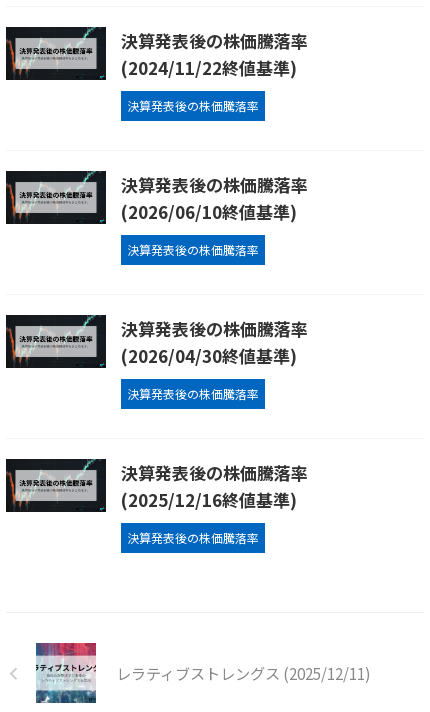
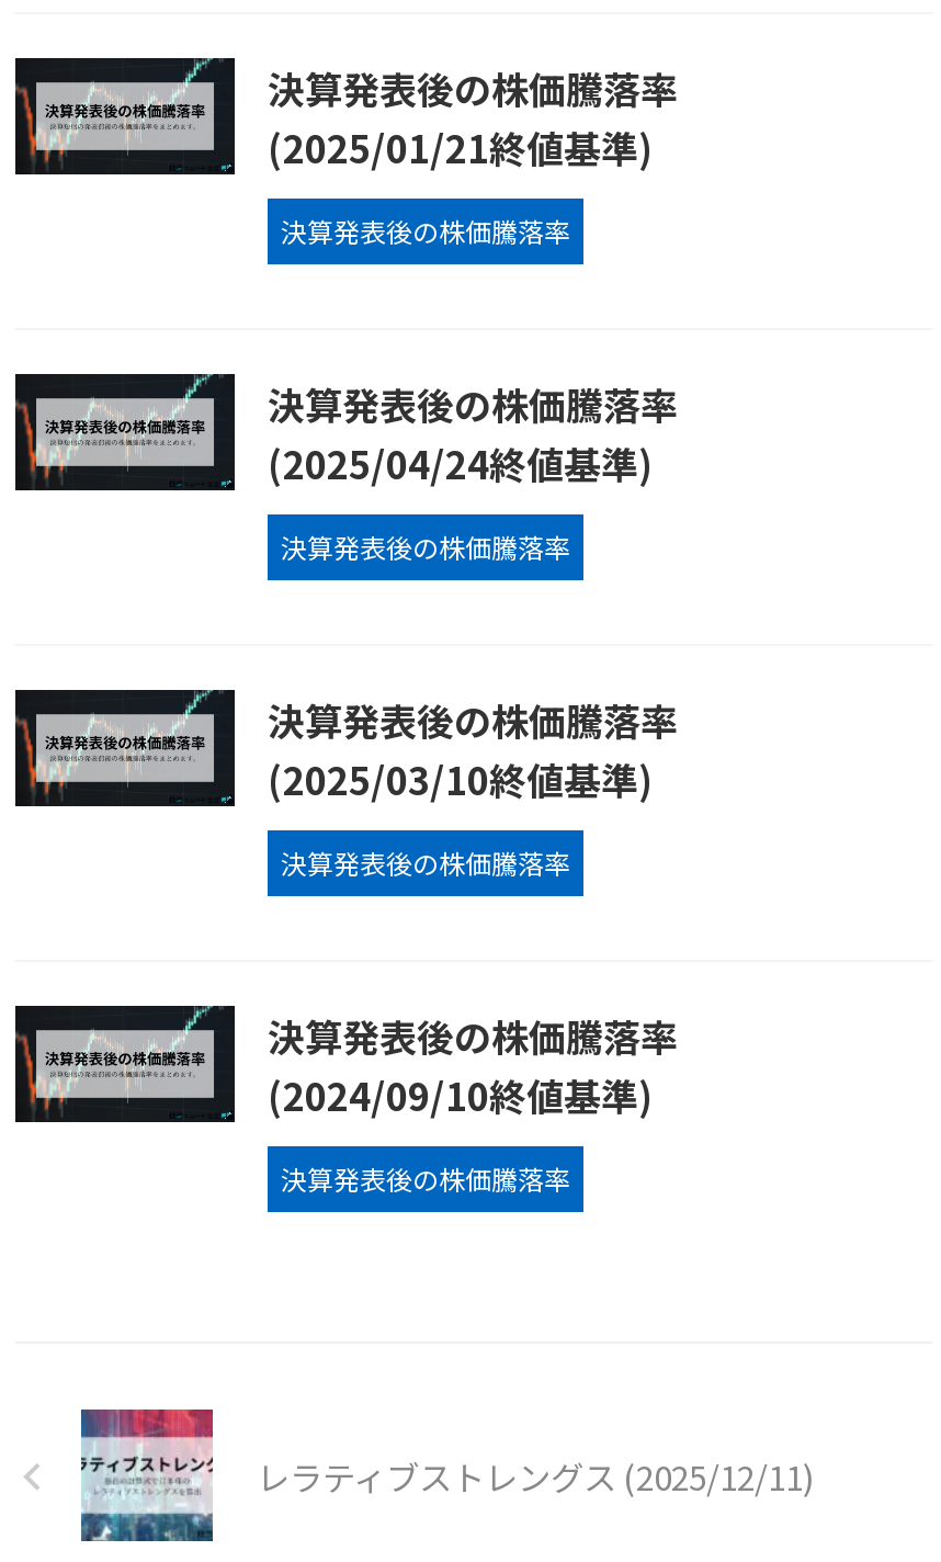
- (2024/11/22終値基準)
+ (2025/01/21終値基準)

- (2026/06/10終値基準)
+ (2025/04/24終値基準)

- (2026/04/30終値基準)
+ (2025/03/10終値基準)

- (2025/12/16終値基準)
+ (2024/09/10終値基準)
